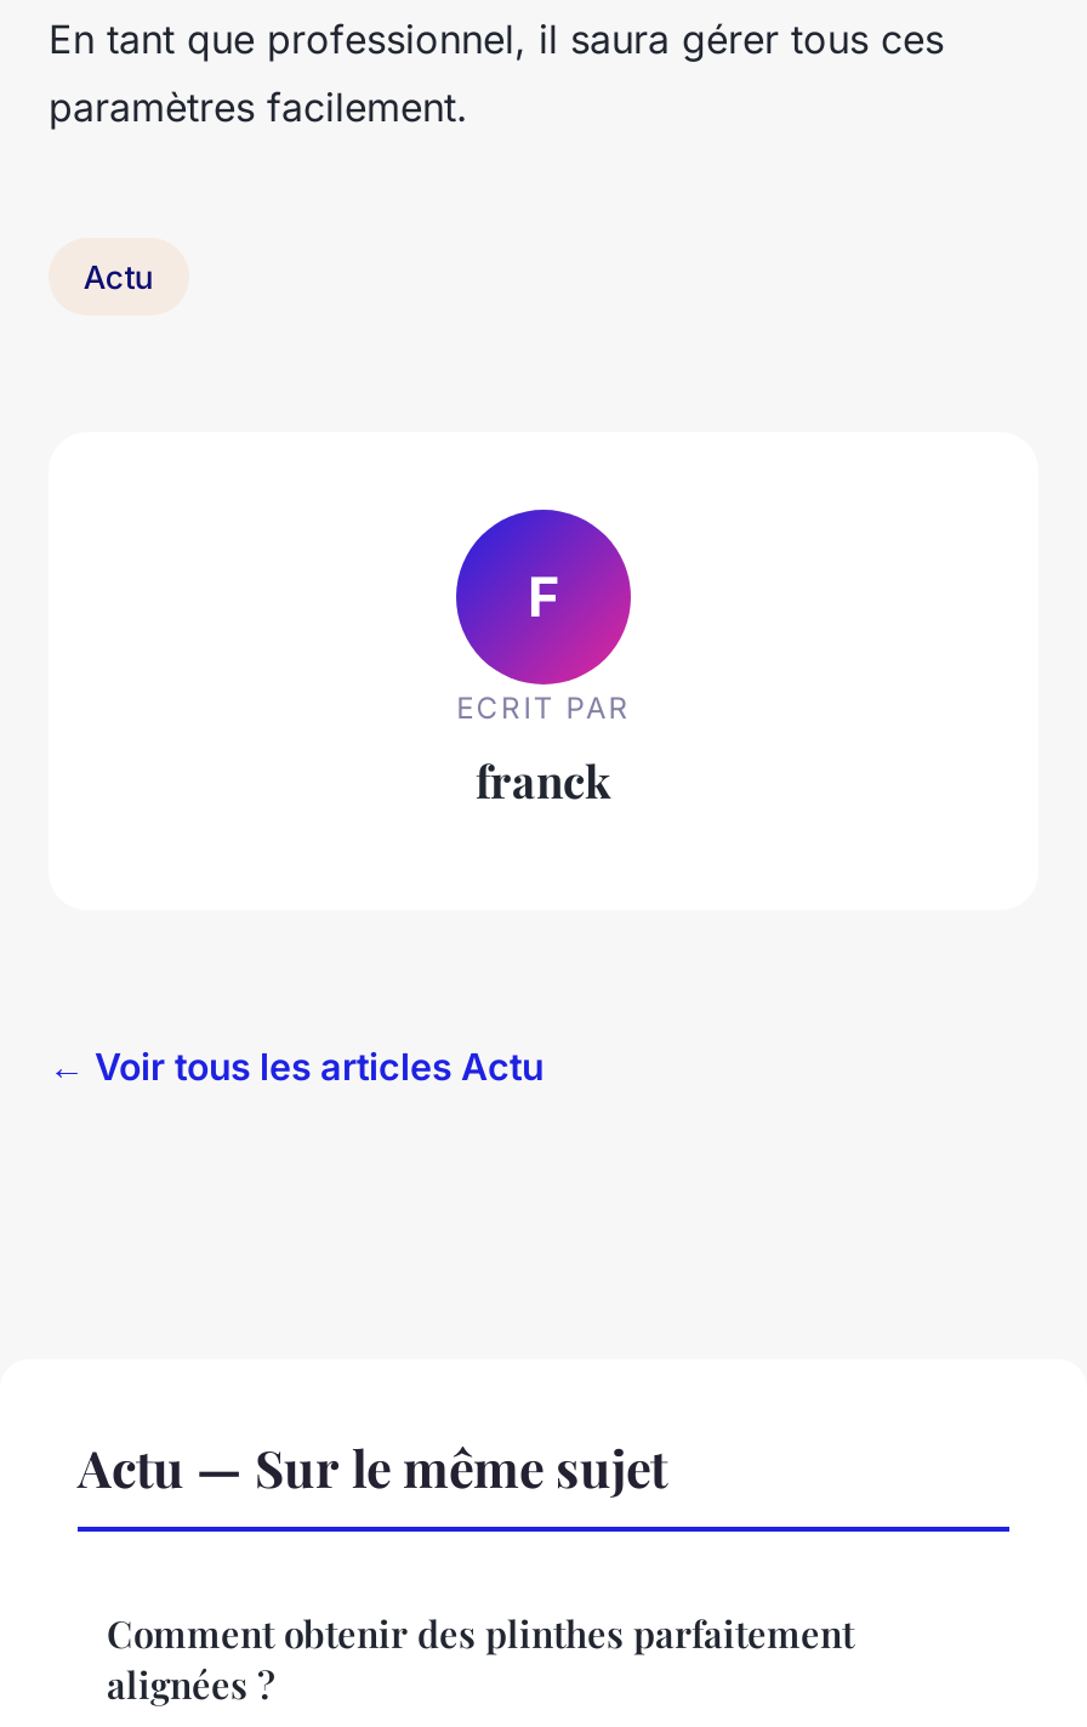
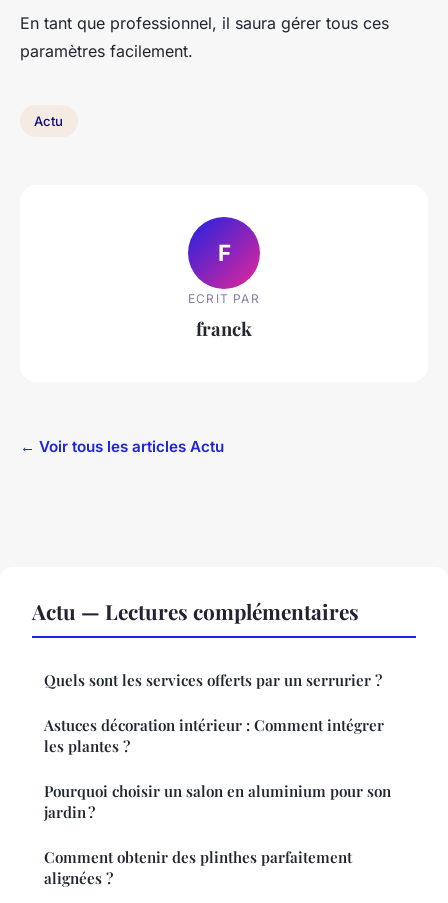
- Actu — Sur le même sujet
+ Actu — Lectures complémentaires
+ Quels sont les services offerts par un serrurier ?
+ Astuces décoration intérieur : Comment intégrer
+ les plantes ?
+ Pourquoi choisir un salon en aluminium pour son
+ jardin ?
